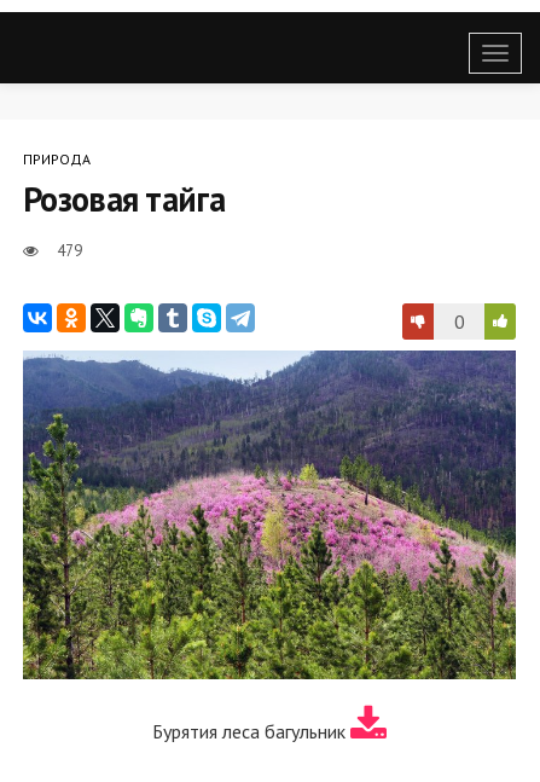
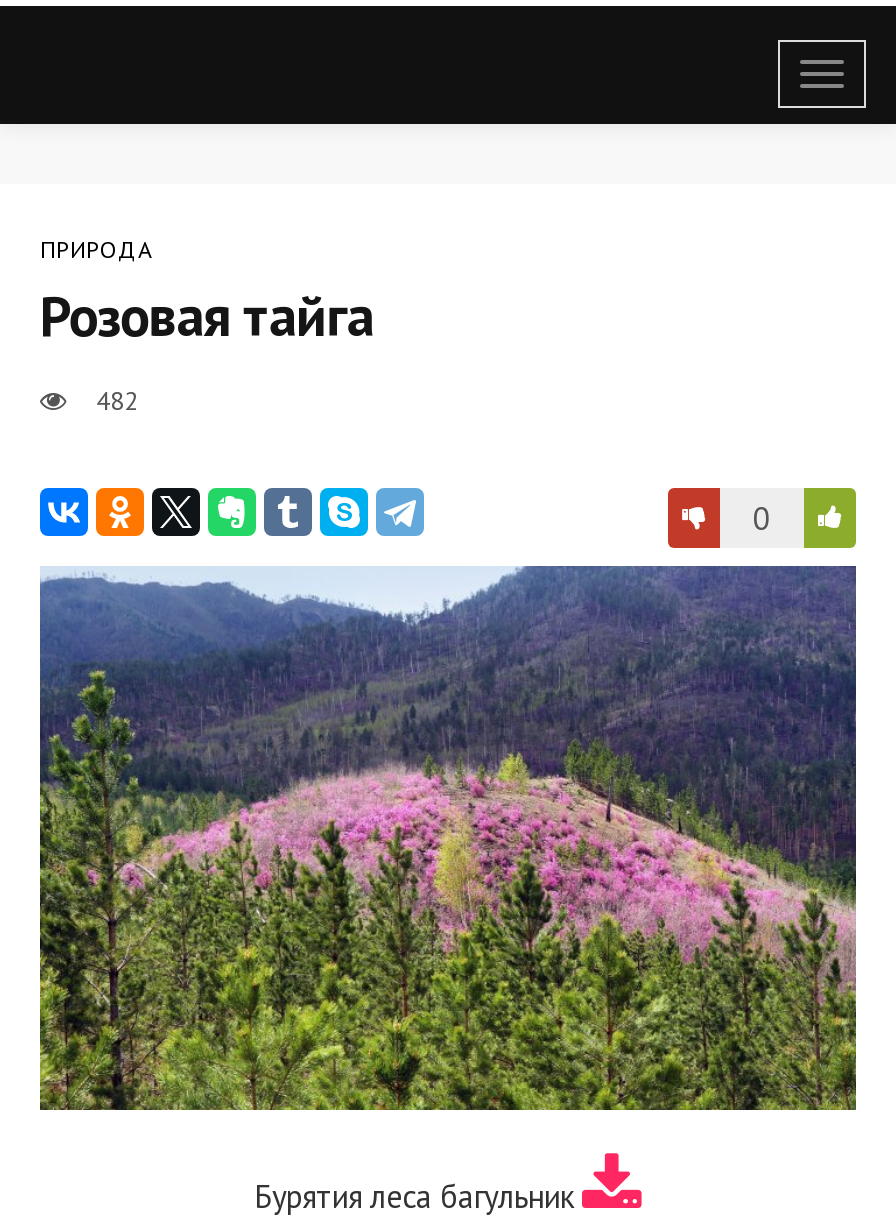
- 479
+ 482
